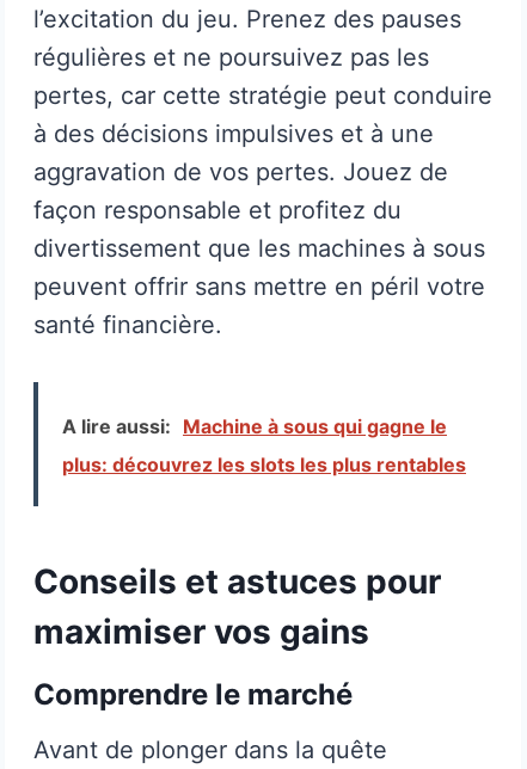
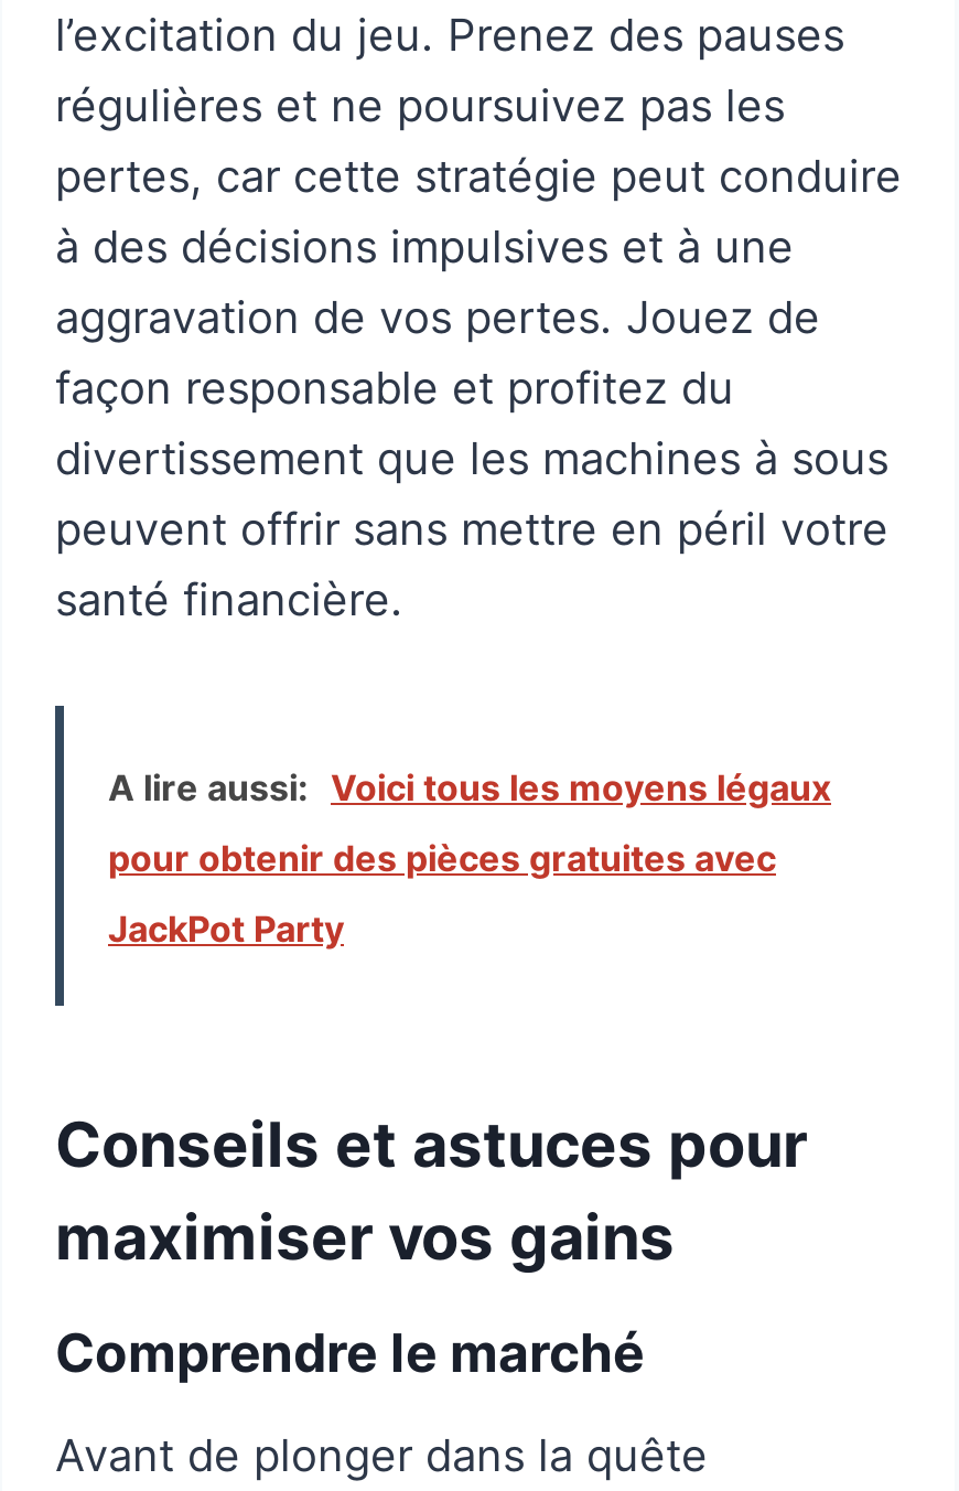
- A lire aussi: Machine à sous qui gagne le
- plus: découvrez les slots les plus rentables
+ A lire aussi: Voici tous les moyens légaux
+ pour obtenir des pièces gratuites avec
+ JackPot Party
